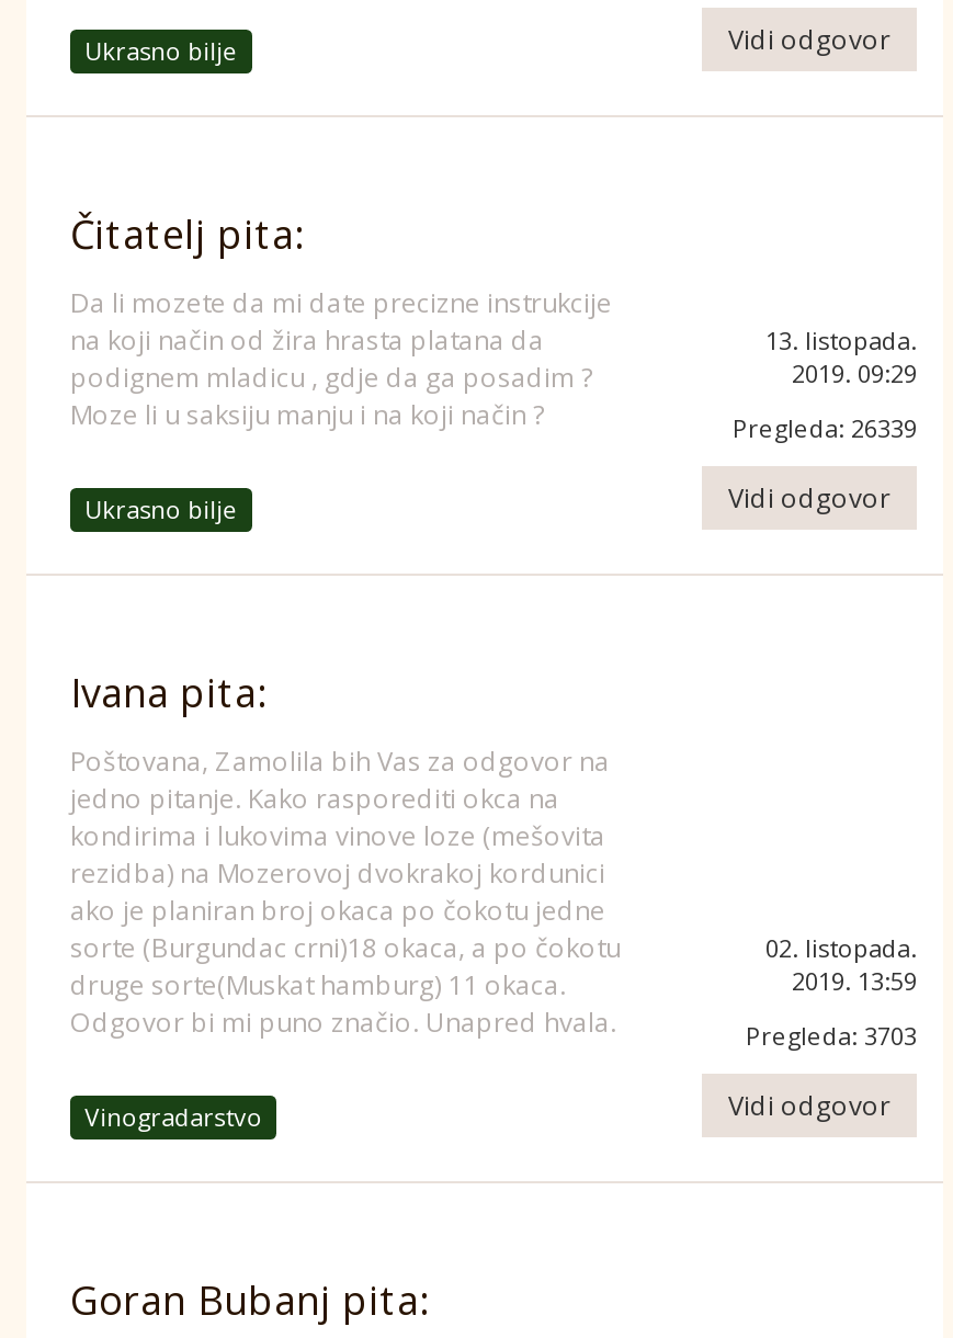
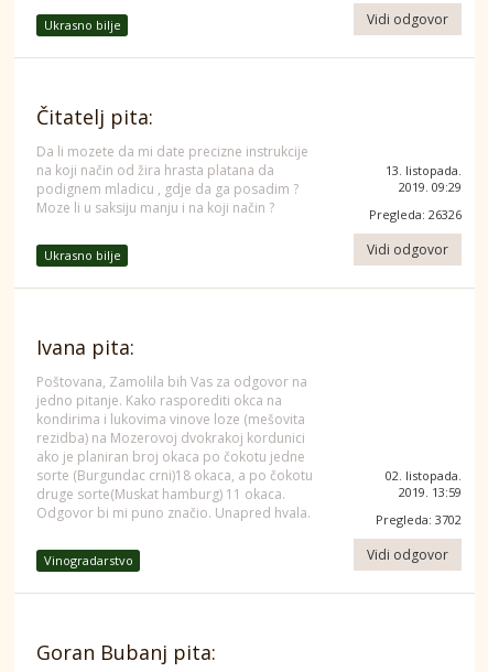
- Pregleda: 26339
+ Pregleda: 26326

- Pregleda: 3703
+ Pregleda: 3702
